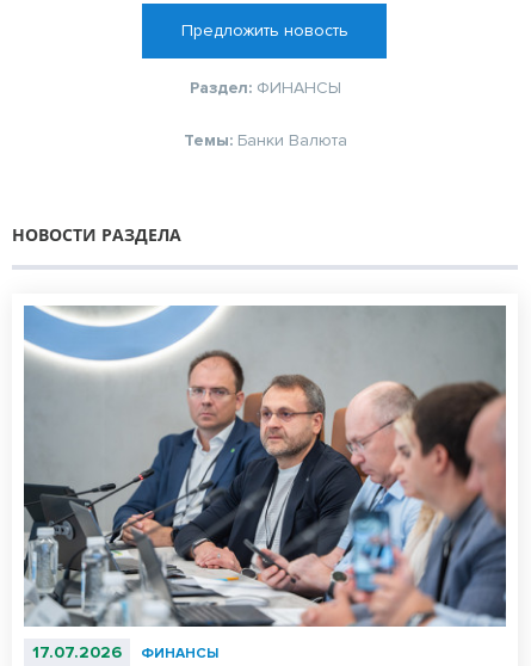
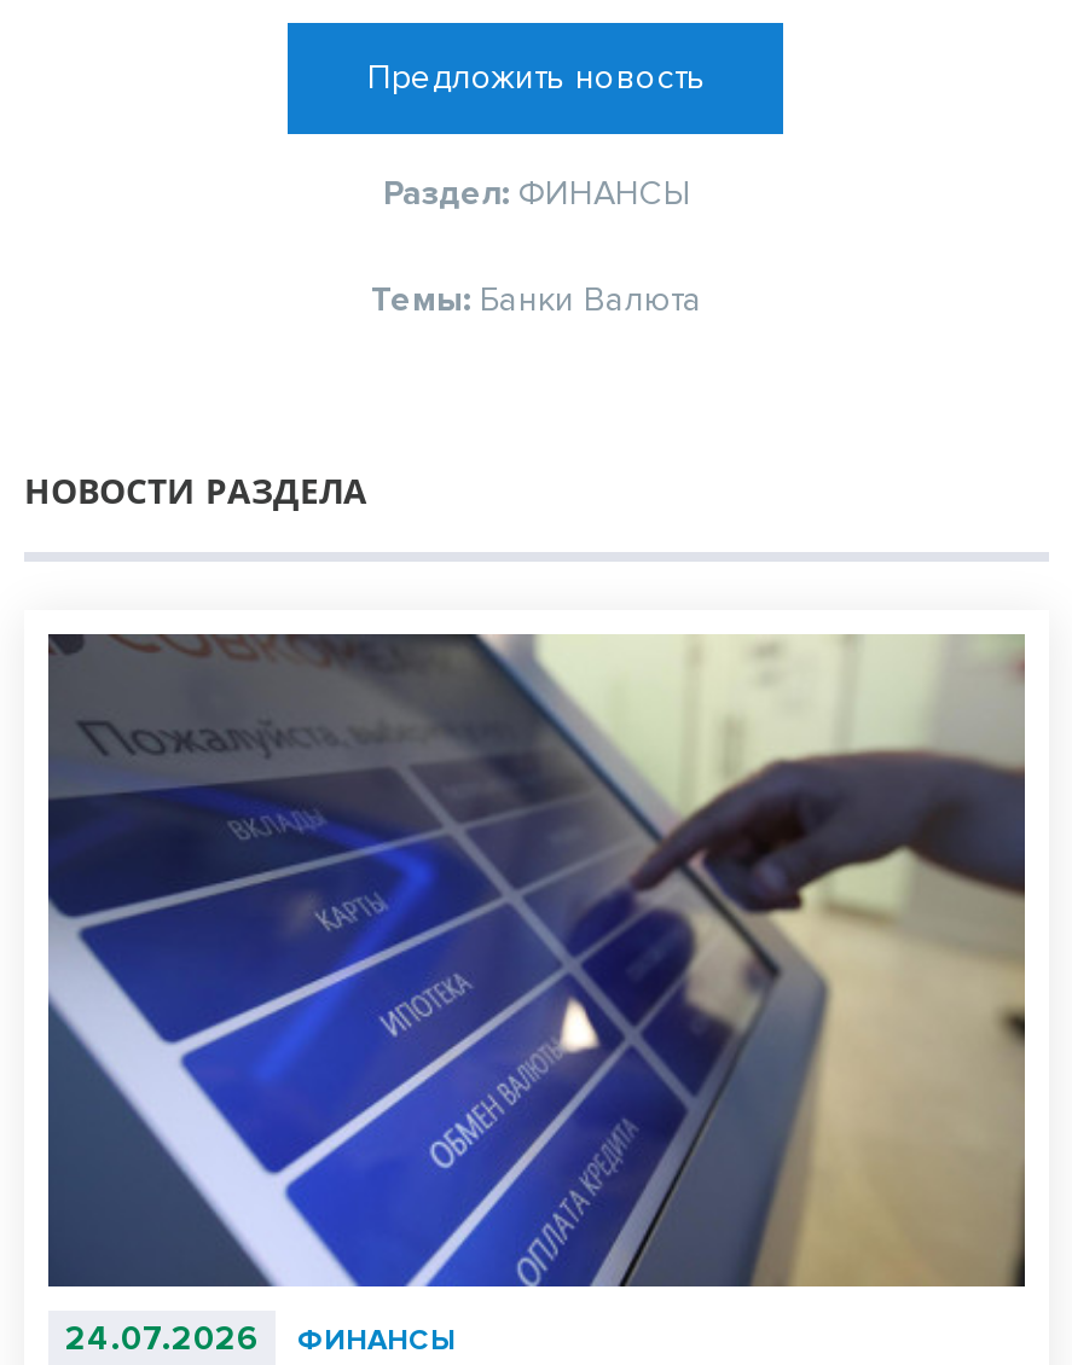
- [image]
- 17.07.2026 ФИНАНСЫ
+ [image]
+ 24.07.2026 ФИНАНСЫ
